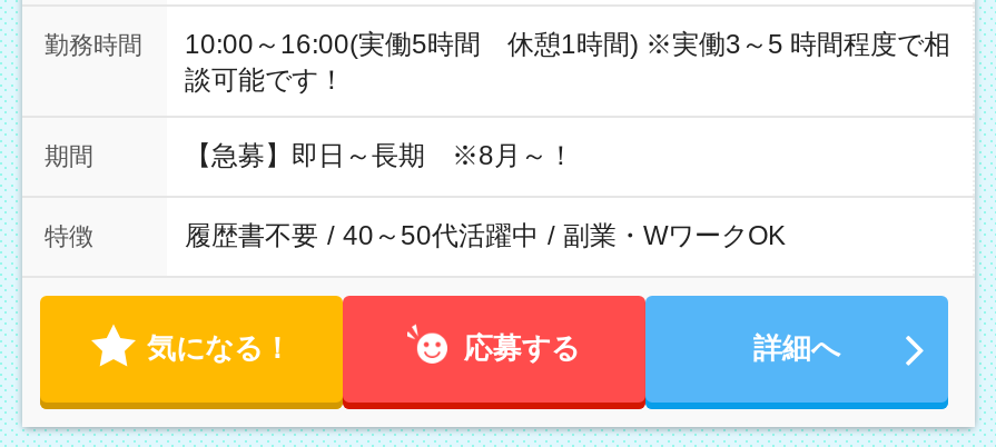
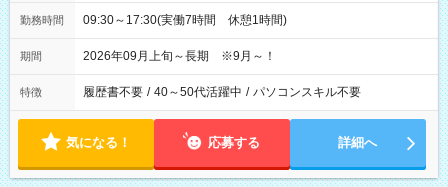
- 10:00～16:00(実働5時間 休憩1時間) ※実働3～5 時間程度で相
- 談可能です！
+ 09:30～17:30(実働7時間 休憩1時間)

- 【急募】即日～長期 ※8月～！
+ 2026年09月上旬～長期 ※9月～！

- 履歴書不要 / 40～50代活躍中 / 副業・WワークOK
+ 履歴書不要 / 40～50代活躍中 / パソコンスキル不要
